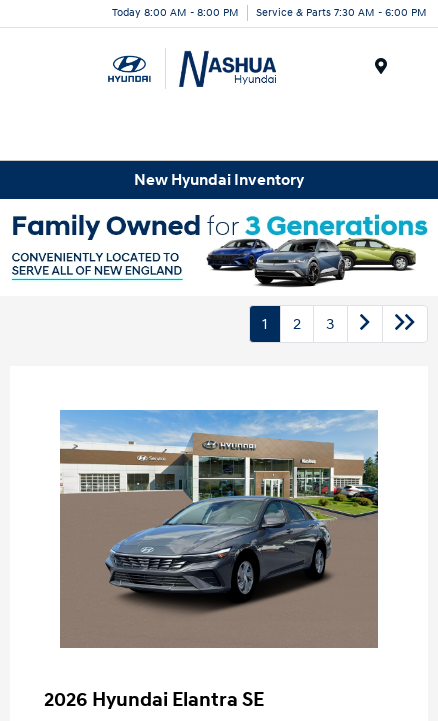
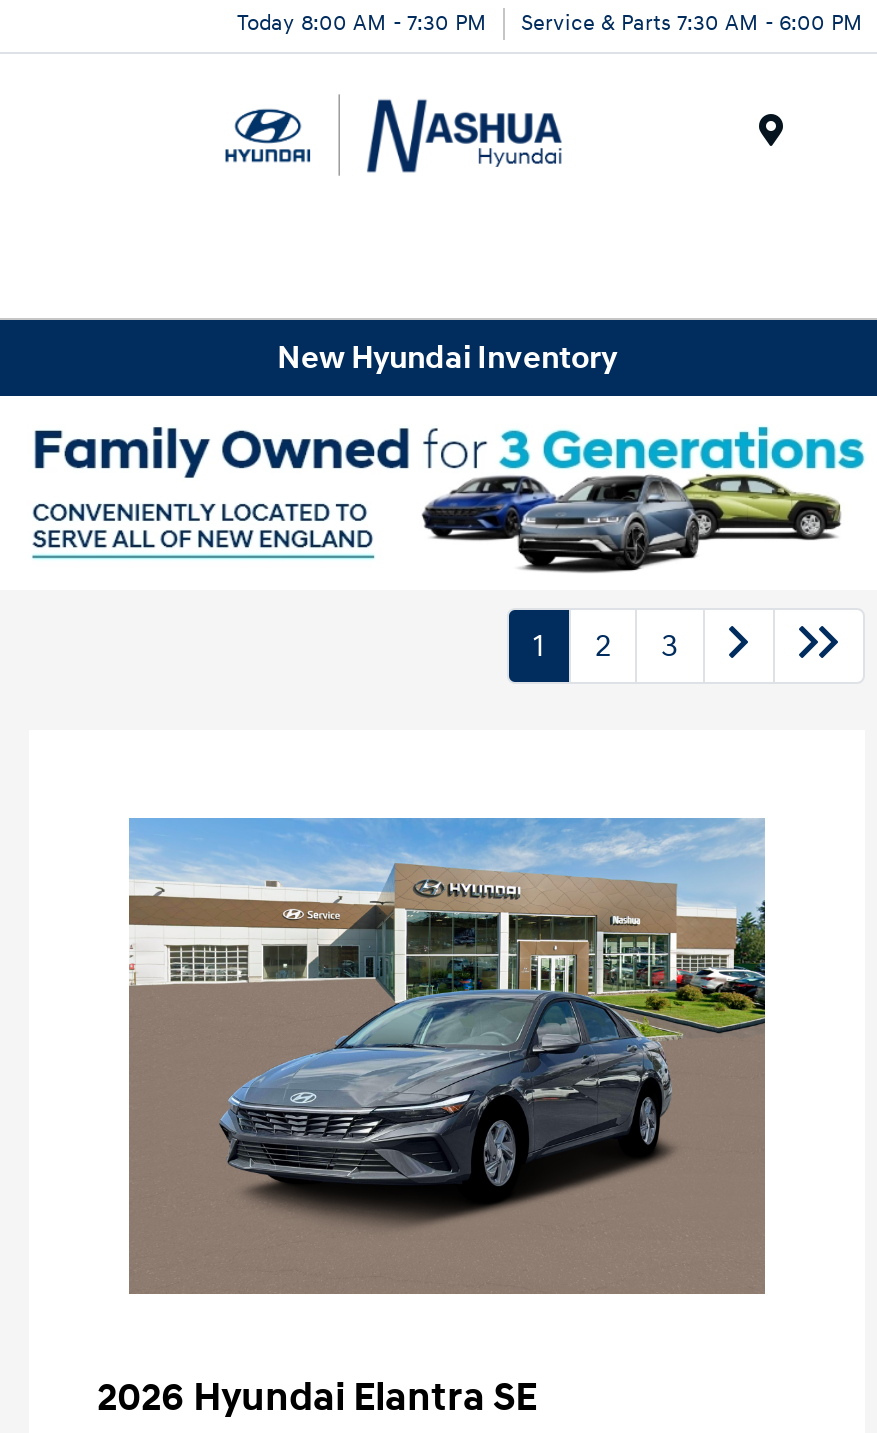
- Today 8:00 AM - 8:00 PM Service & Parts 7:30 AM - 6:00 PM
+ Today 8:00 AM - 7:30 PM Service & Parts 7:30 AM - 6:00 PM
